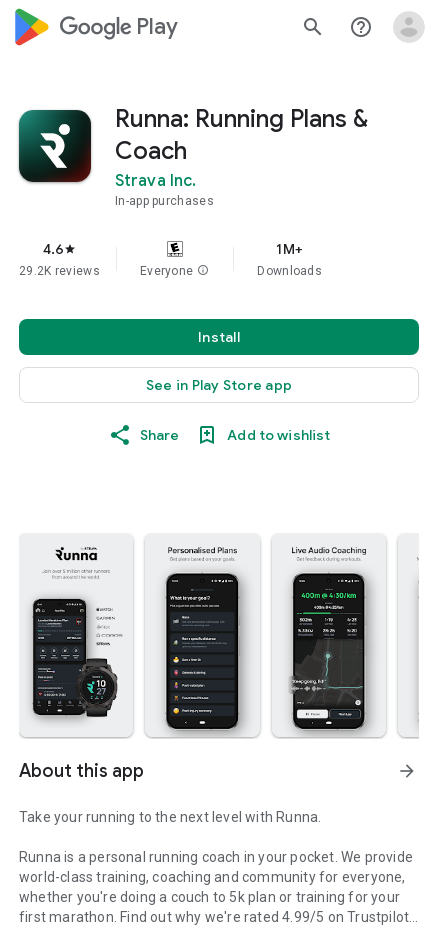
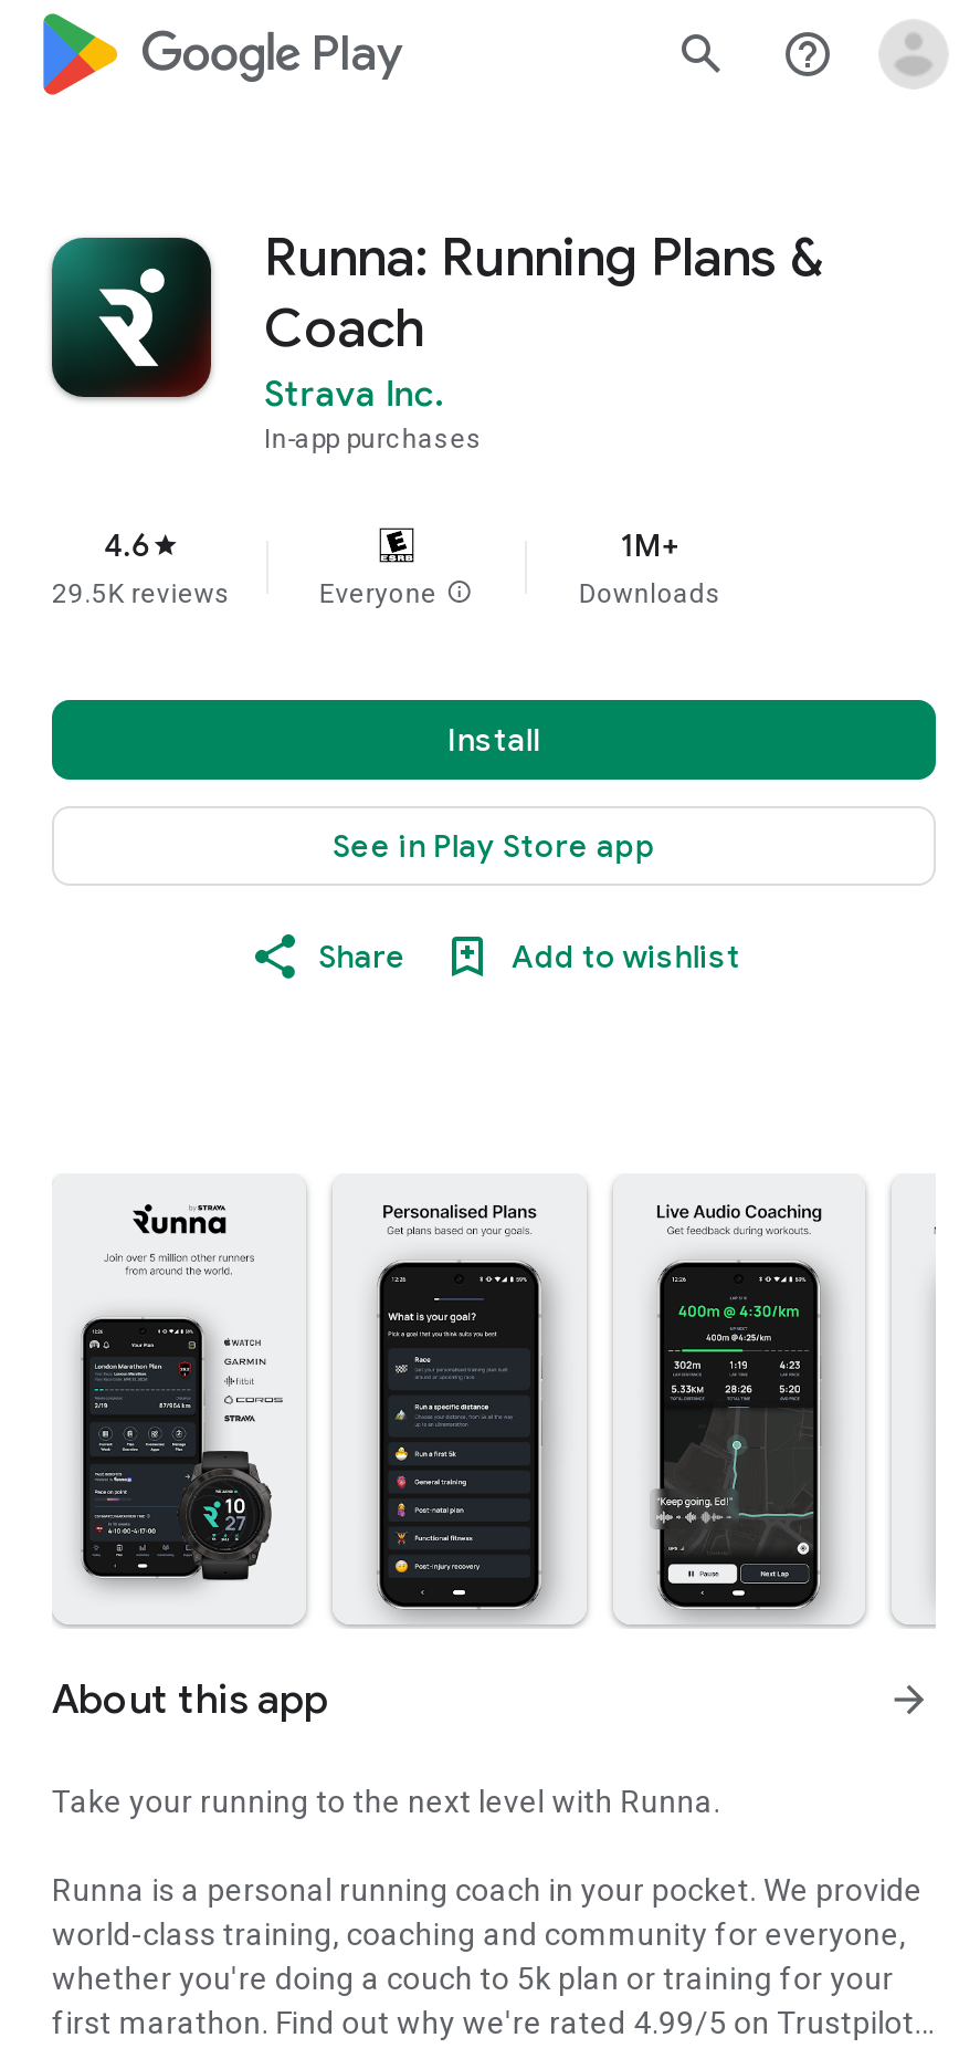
- 29.2K reviews
+ 29.5K reviews
